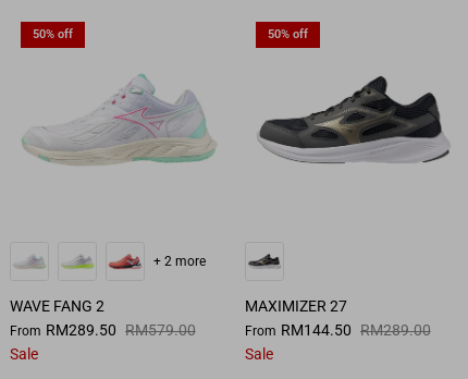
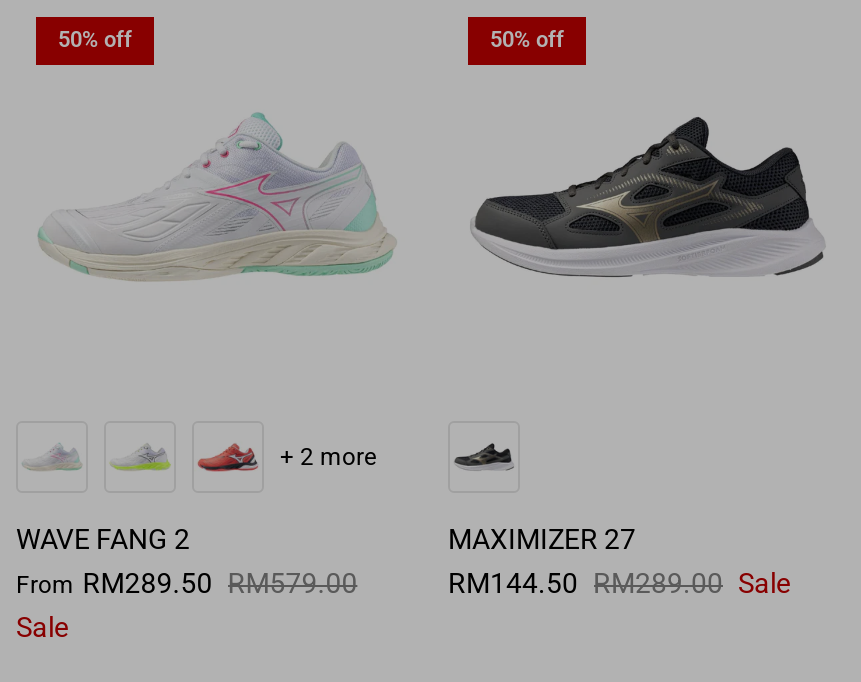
- From RM144.50 RM289.00
- Sale
+ RM144.50 RM289.00 Sale
